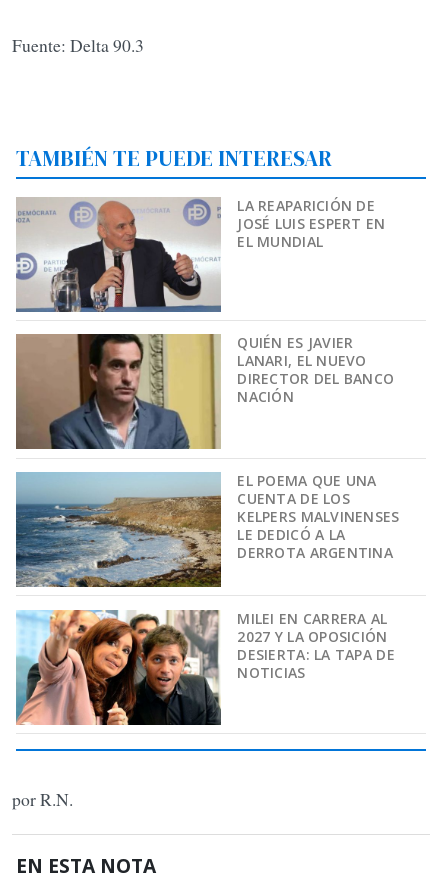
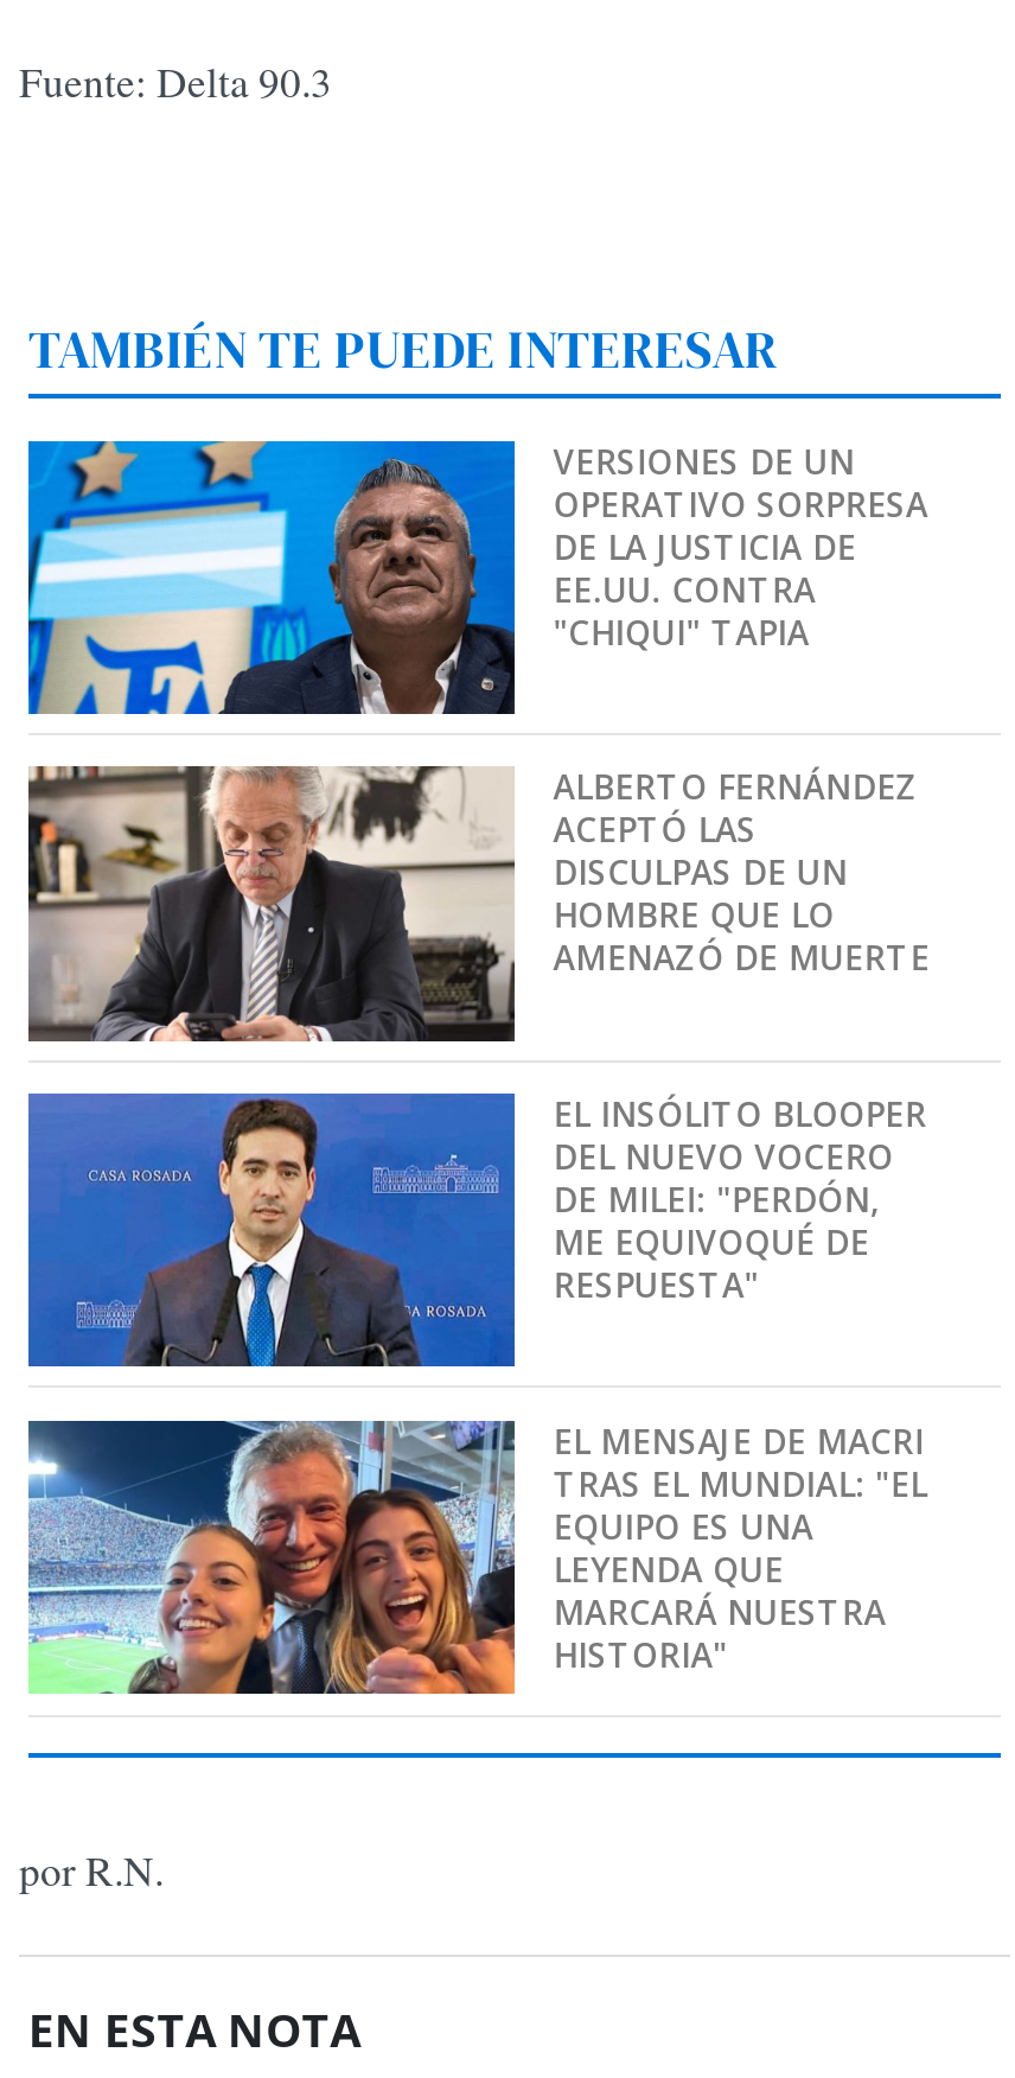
- [image]
- LA REAPARICIÓN DE
- JOSÉ LUIS ESPERT EN
- EL MUNDIAL
+ [image]
+ VERSIONES DE UN
+ OPERATIVO SORPRESA
+ DE LA JUSTICIA DE
+ EE.UU. CONTRA
+ "CHIQUI" TAPIA

- [image]
- QUIÉN ES JAVIER
- LANARI, EL NUEVO
- DIRECTOR DEL BANCO
- NACIÓN
+ [image]
+ ALBERTO FERNÁNDEZ
+ ACEPTÓ LAS
+ DISCULPAS DE UN
+ HOMBRE QUE LO
+ AMENAZÓ DE MUERTE

- [image]
- EL POEMA QUE UNA
- CUENTA DE LOS
- KELPERS MALVINENSES
- LE DEDICÓ A LA
- DERROTA ARGENTINA
+ [image]
+ EL INSÓLITO BLOOPER
+ DEL NUEVO VOCERO
+ DE MILEI: "PERDÓN,
+ ME EQUIVOQUÉ DE
+ RESPUESTA"

- [image]
- MILEI EN CARRERA AL
- 2027 Y LA OPOSICIÓN
- DESIERTA: LA TAPA DE
- NOTICIAS
+ [image]
+ EL MENSAJE DE MACRI
+ TRAS EL MUNDIAL: "EL
+ EQUIPO ES UNA
+ LEYENDA QUE
+ MARCARÁ NUESTRA
+ HISTORIA"
